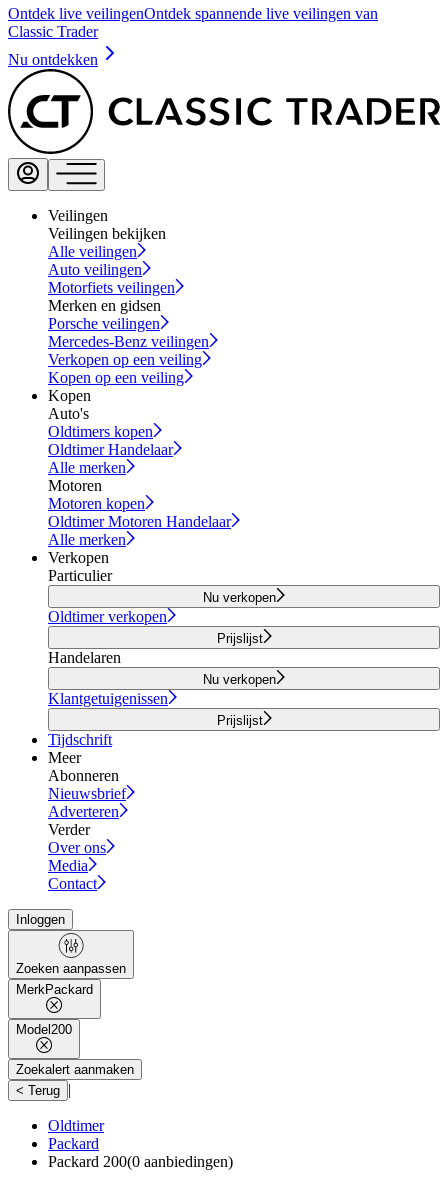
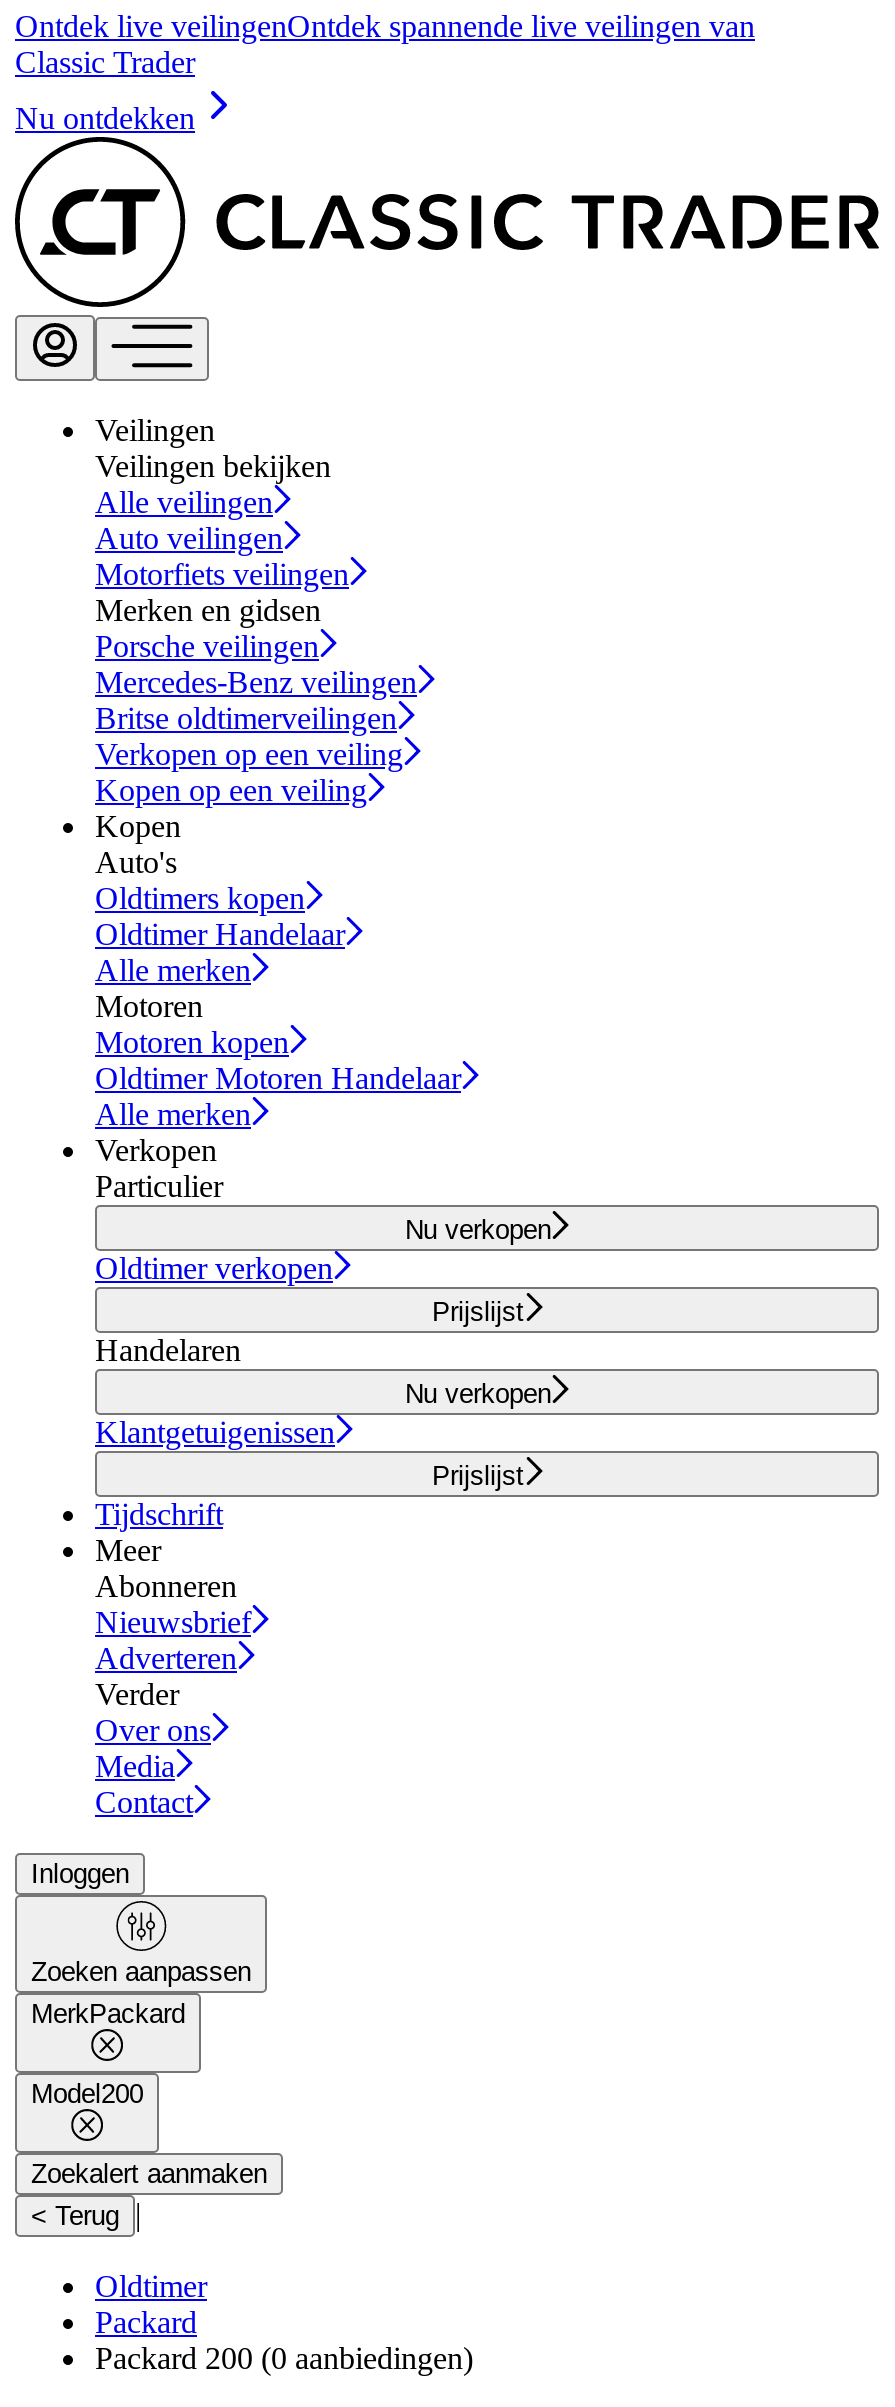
+ Britse oldtimerveilingen
